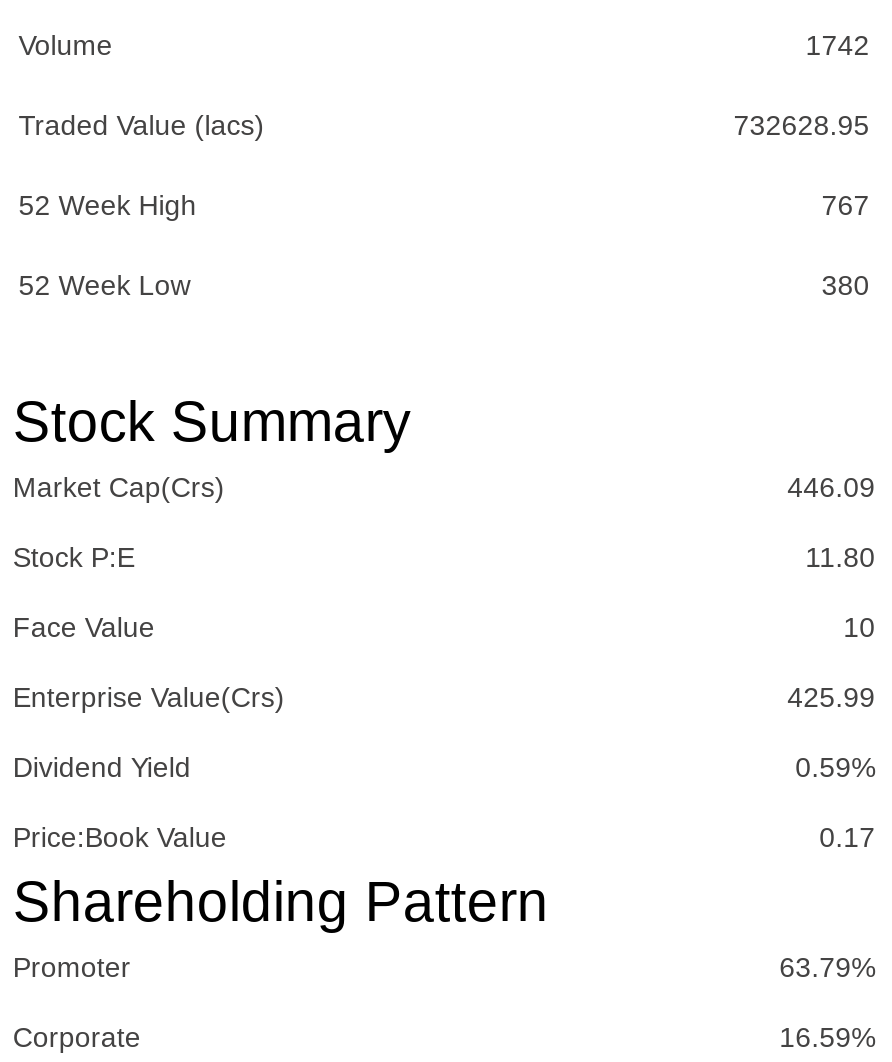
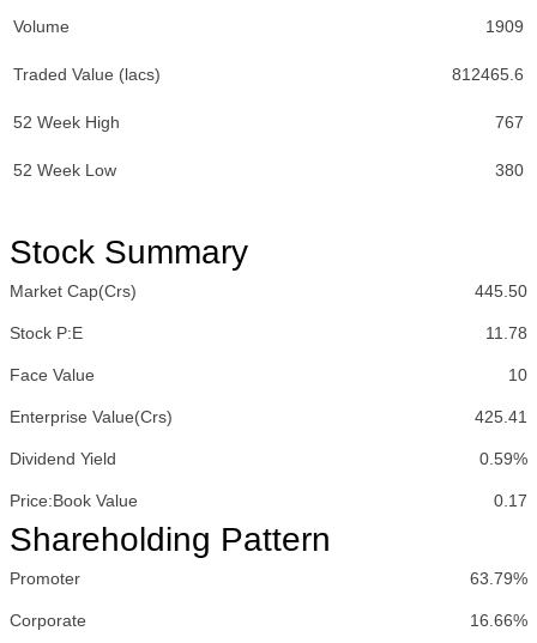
- 1742
+ 1909

- 732628.95
+ 812465.6

- 446.09
+ 445.50

- 11.80
+ 11.78

- 425.99
+ 425.41

- 16.59%
+ 16.66%
